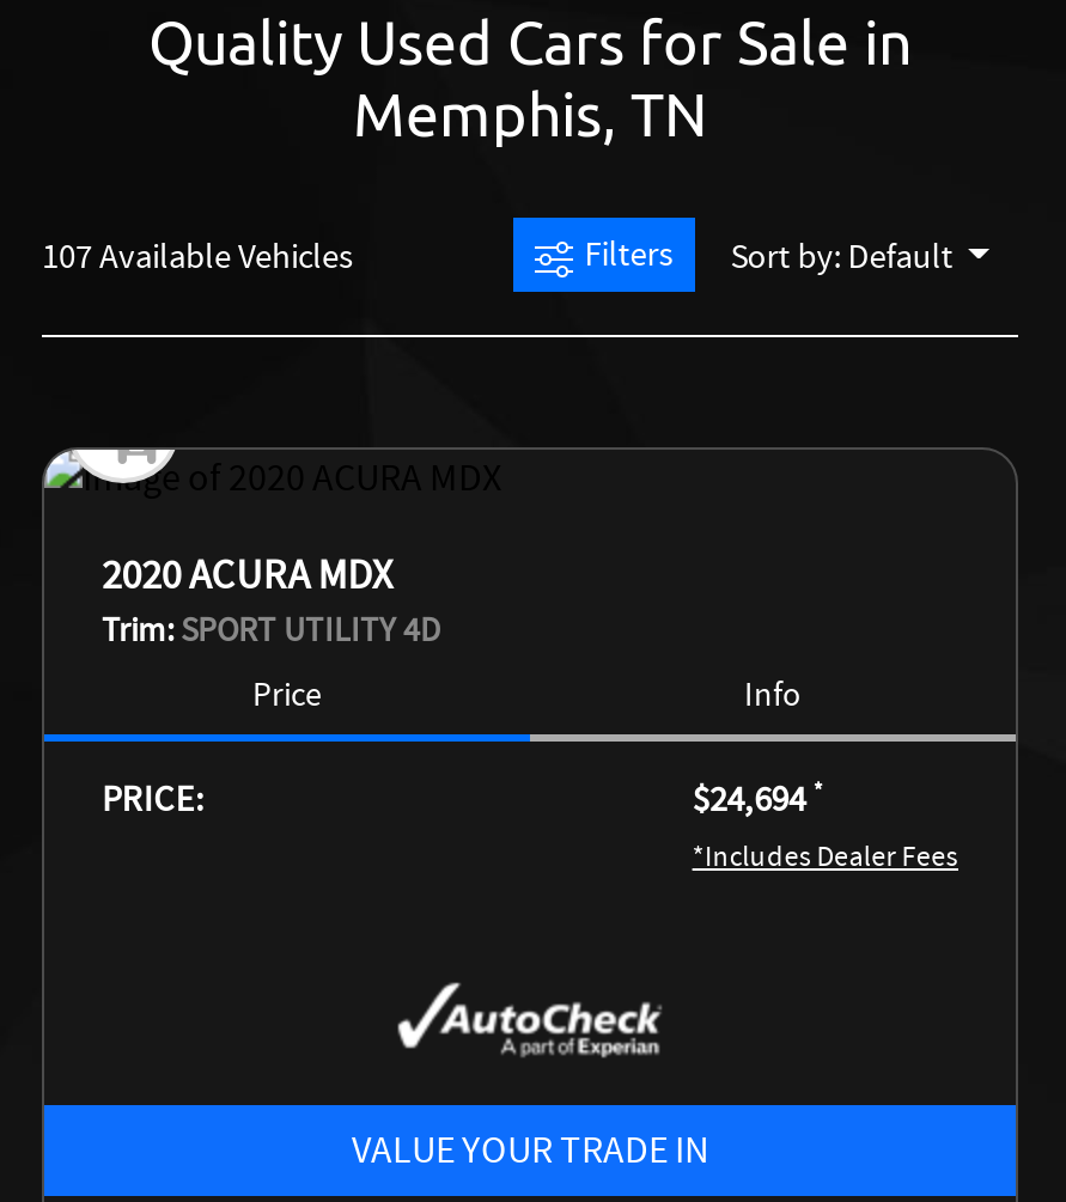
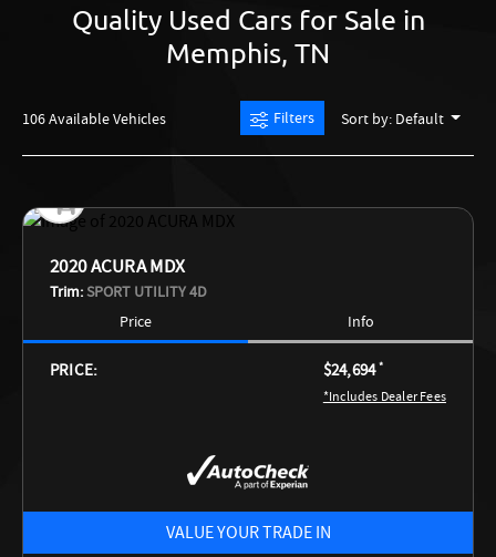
- 107 Available Vehicles
+ 106 Available Vehicles
